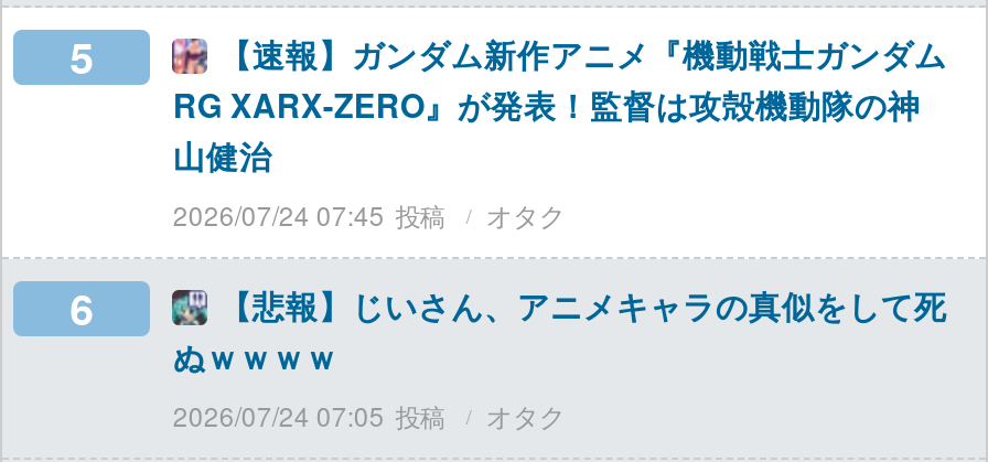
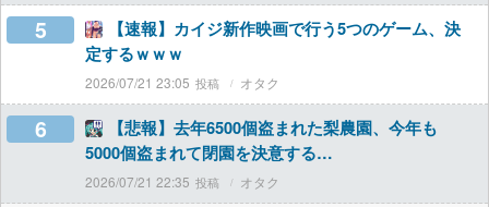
- 【速報】ガンダム新作アニメ『機動戦士ガンダム
- RG XARX-ZERO』が発表！監督は攻殻機動隊の神
- 山健治
- 2026/07/24 07:45
+ 【速報】カイジ新作映画で行う5つのゲーム、決
+ 定するｗｗｗ
+ 2026/07/21 23:05

- 【悲報】じいさん、アニメキャラの真似をして死
- ぬｗｗｗｗ
- 2026/07/24 07:05
+ 【悲報】去年6500個盗まれた梨農園、今年も
+ 5000個盗まれて閉園を決意する…
+ 2026/07/21 22:35
